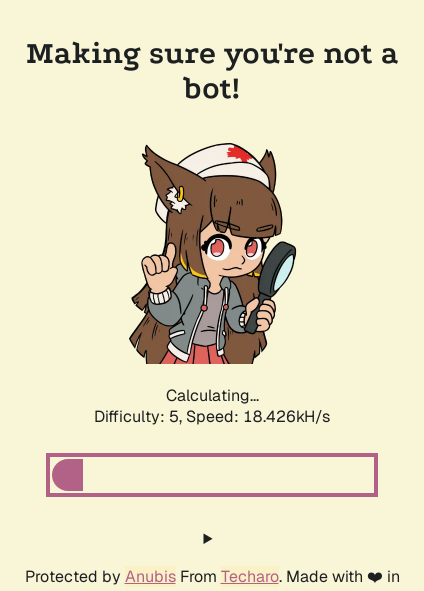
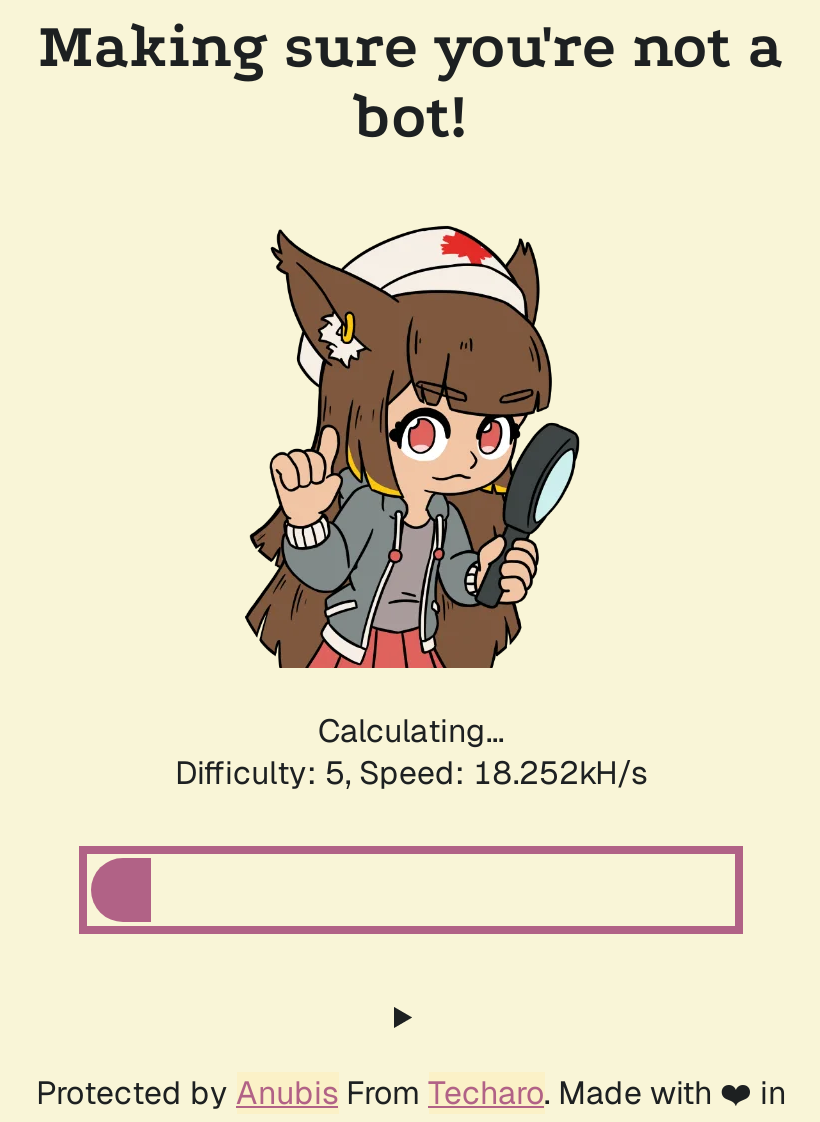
- Difficulty: 5, Speed: 18.426kH/s
+ Difficulty: 5, Speed: 18.252kH/s
